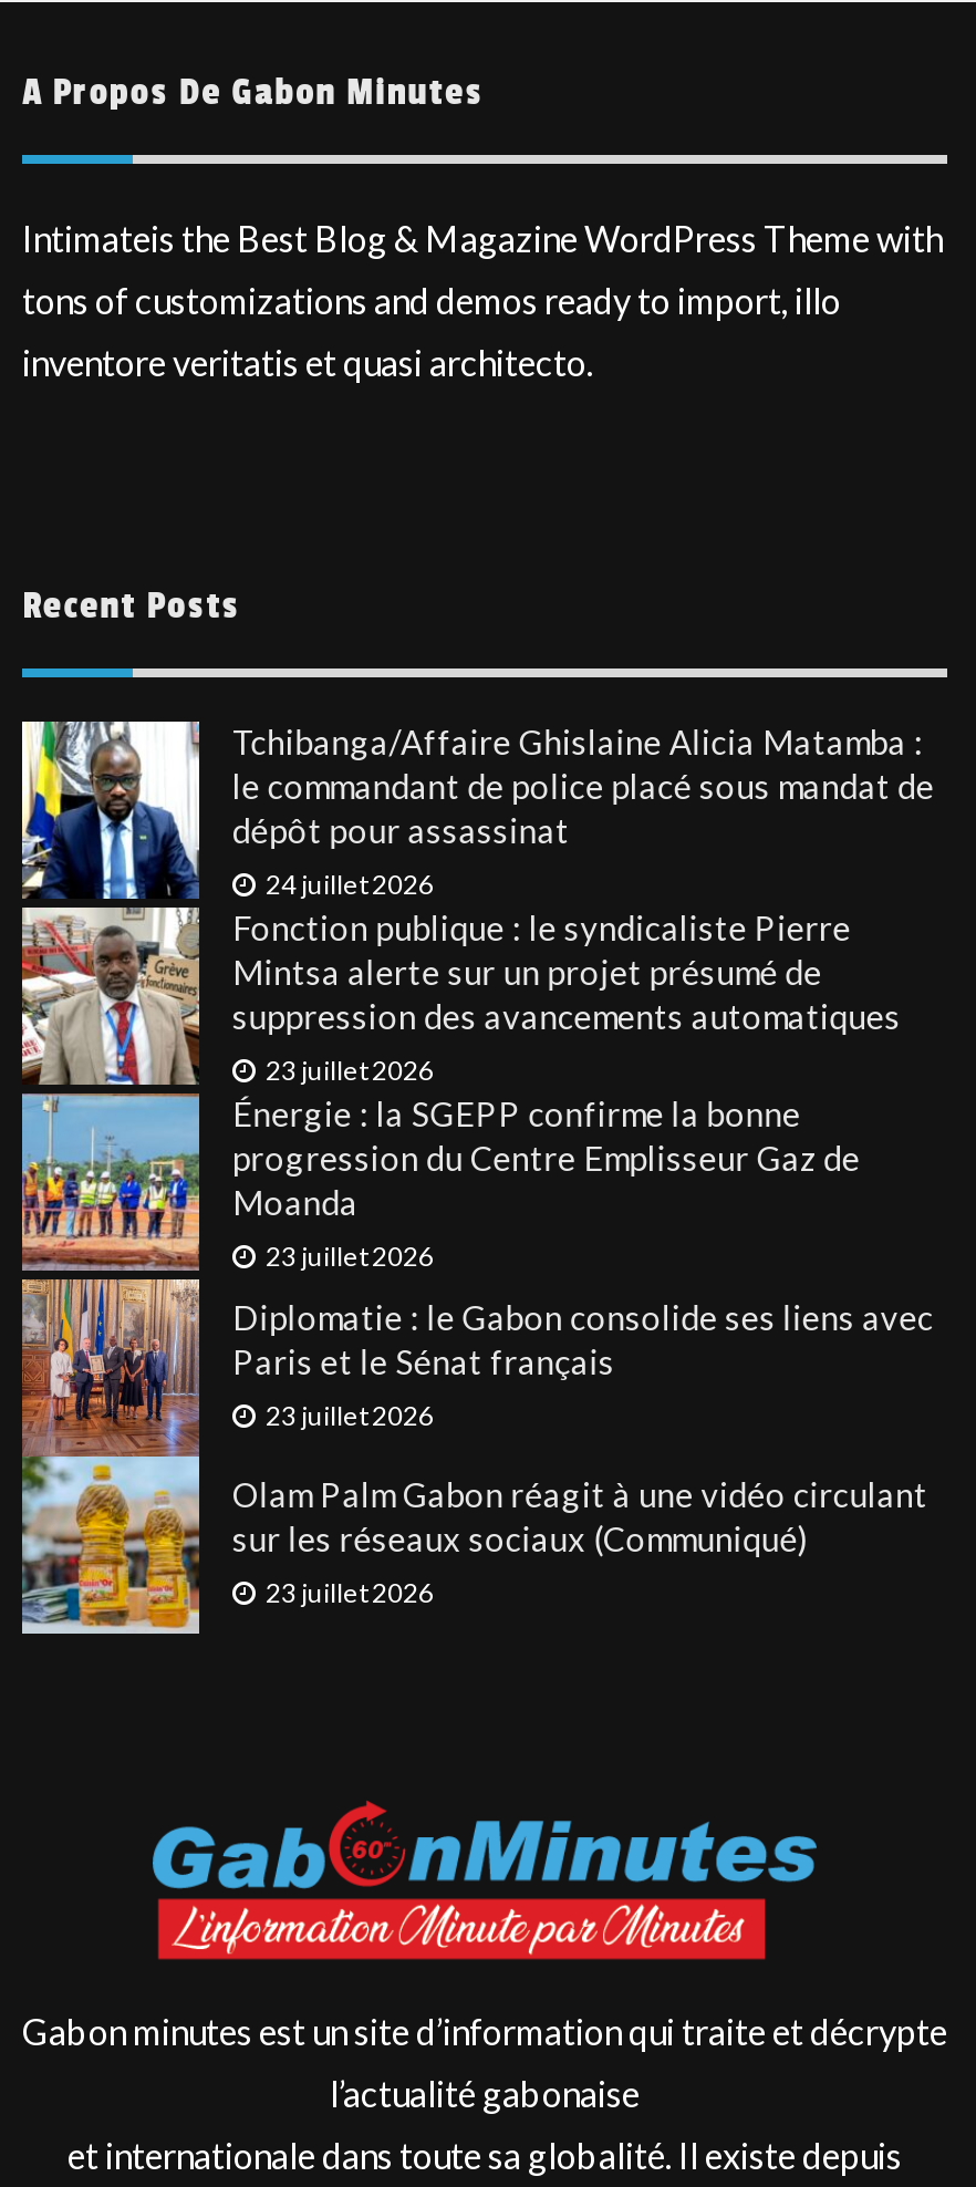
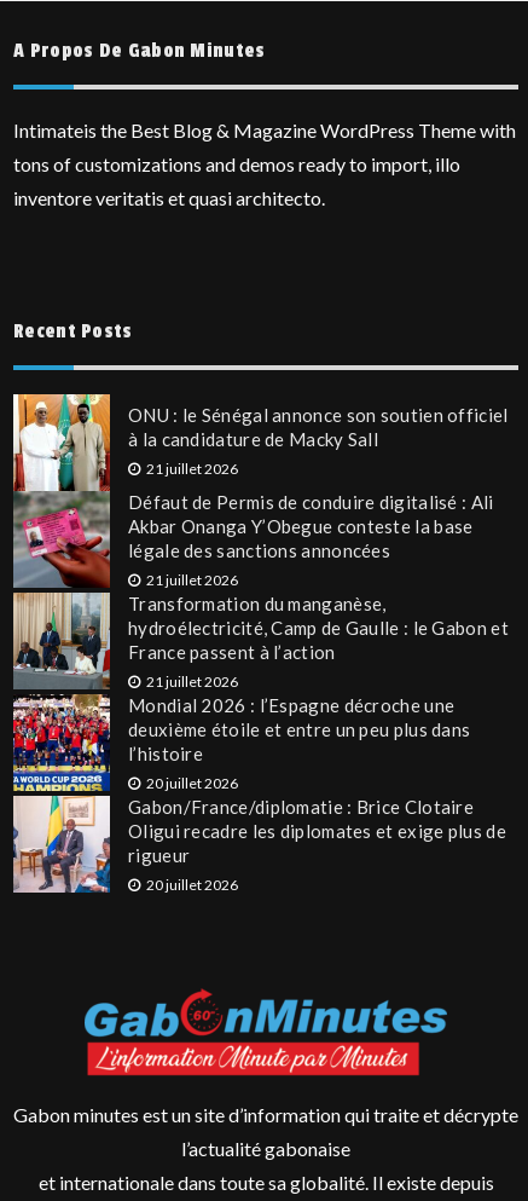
- [image]
- Tchibanga/Affaire Ghislaine Alicia Matamba :
- le commandant de police placé sous mandat de
- dépôt pour assassinat
- 24 juillet 2026
- Fonction publique : le syndicaliste Pierre
- Mintsa alerte sur un projet présumé de
- suppression des avancements automatiques
- 23 juillet 2026
- Énergie : la SGEPP confirme la bonne
- progression du Centre Emplisseur Gaz de
- Moanda
- 23 juillet 2026
- Diplomatie : le Gabon consolide ses liens avec
- Paris et le Sénat français
- 23 juillet 2026
- Olam Palm Gabon réagit à une vidéo circulant
- sur les réseaux sociaux (Communiqué)
- 23 juillet 2026
+ [image]
+ ONU : le Sénégal annonce son soutien officiel
+ à la candidature de Macky Sall
+ 21 juillet 2026
+ Défaut de Permis de conduire digitalisé : Ali
+ Akbar Onanga Y’Obegue conteste la base
+ légale des sanctions annoncées
+ 21 juillet 2026
+ Transformation du manganèse,
+ hydroélectricité, Camp de Gaulle : le Gabon et
+ France passent à l’action
+ 21 juillet 2026
+ Mondial 2026 : l’Espagne décroche une
+ deuxième étoile et entre un peu plus dans
+ l’histoire
+ 20 juillet 2026
+ Gabon/France/diplomatie : Brice Clotaire
+ Oligui recadre les diplomates et exige plus de
+ rigueur
+ 20 juillet 2026
